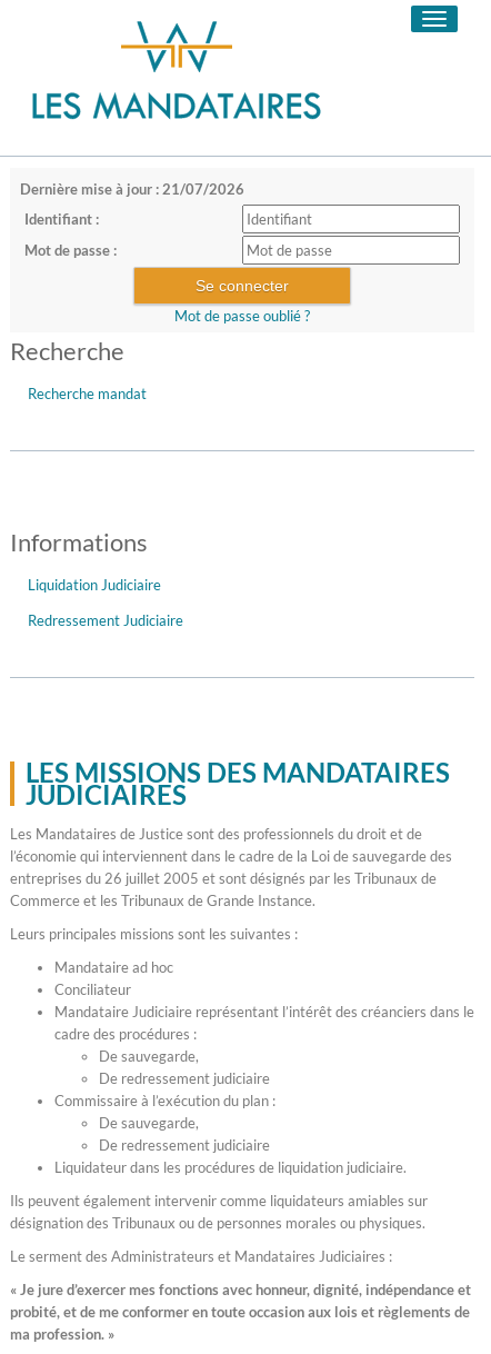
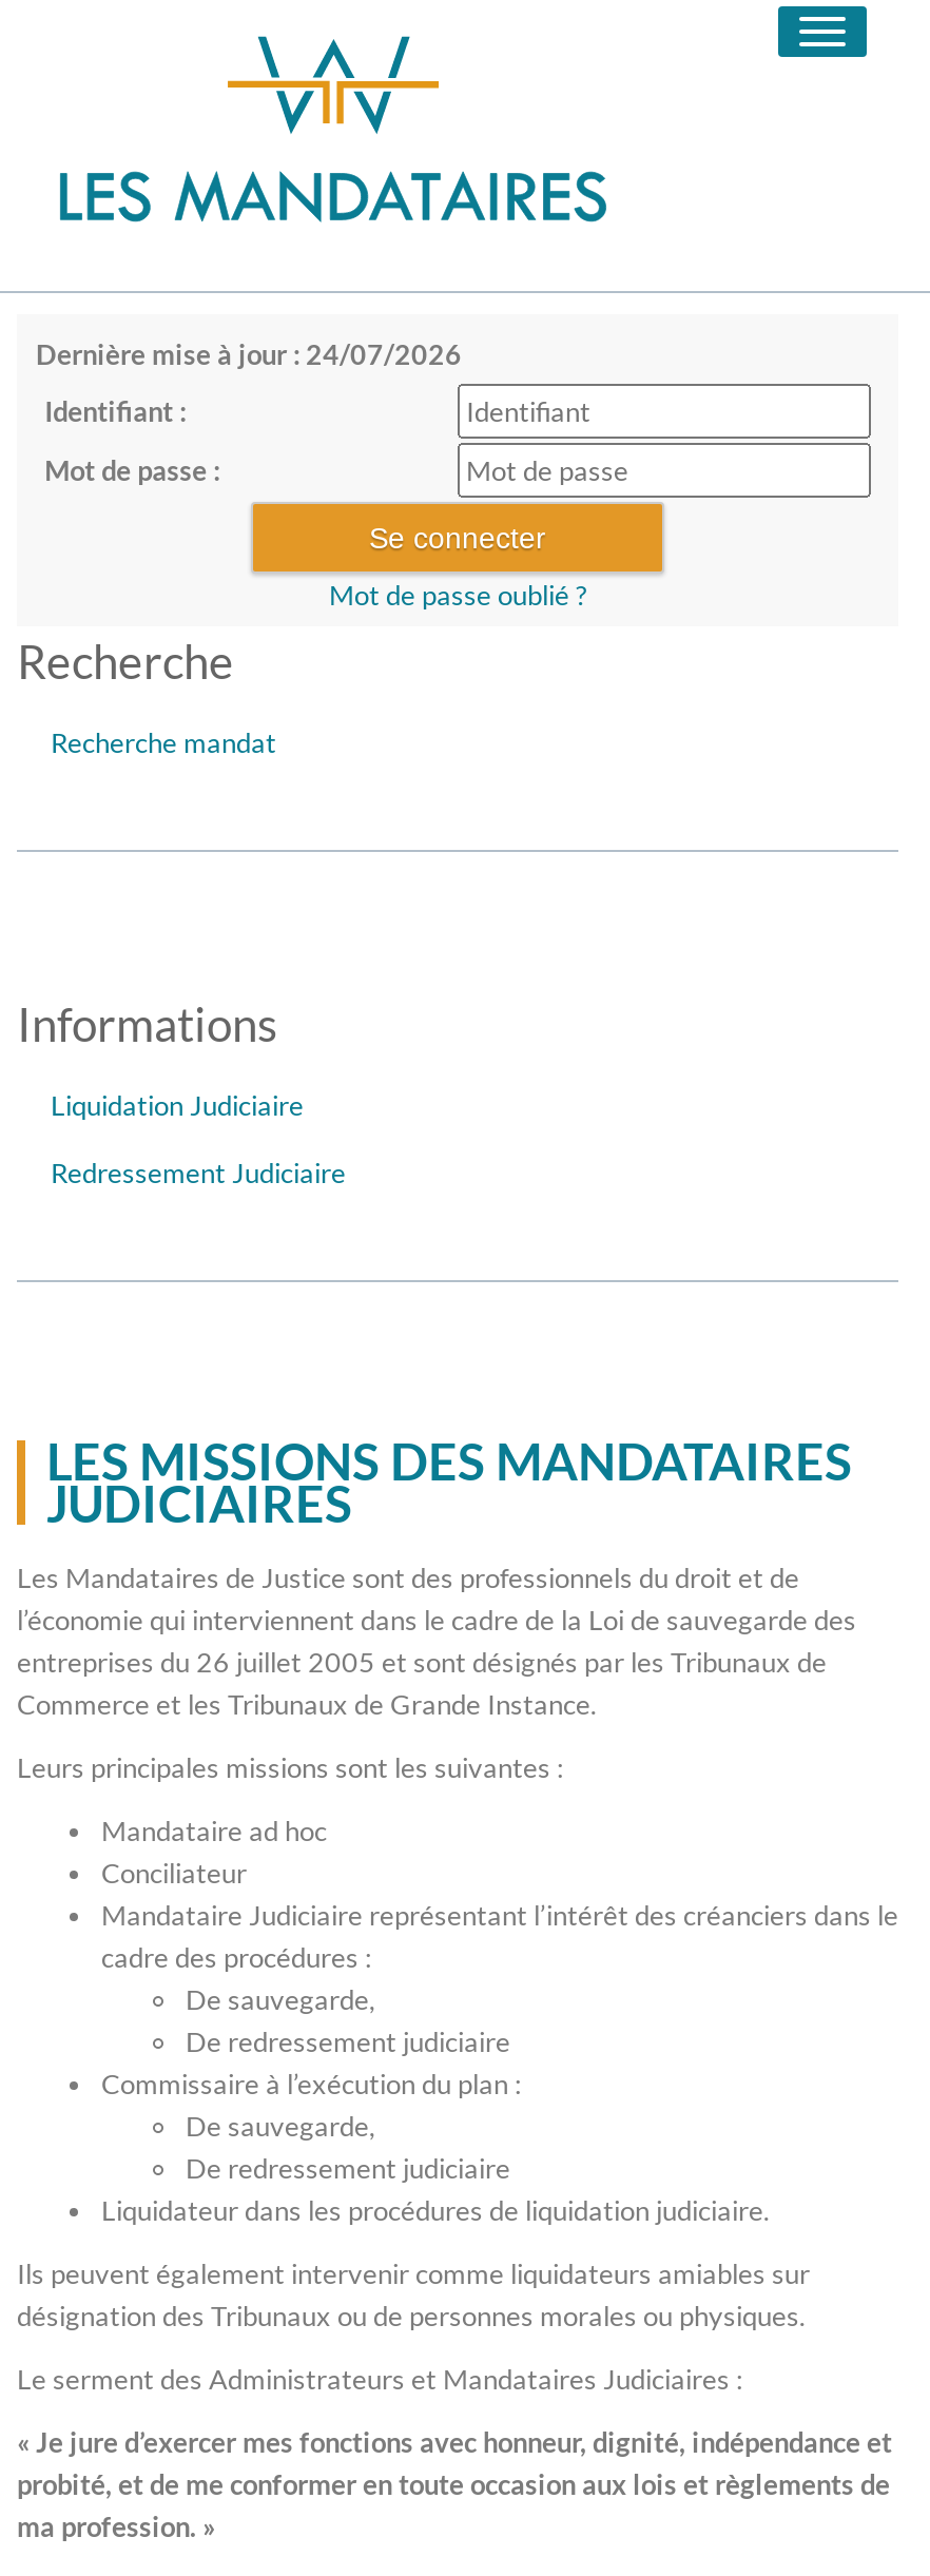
- Dernière mise à jour : 21/07/2026
+ Dernière mise à jour : 24/07/2026
